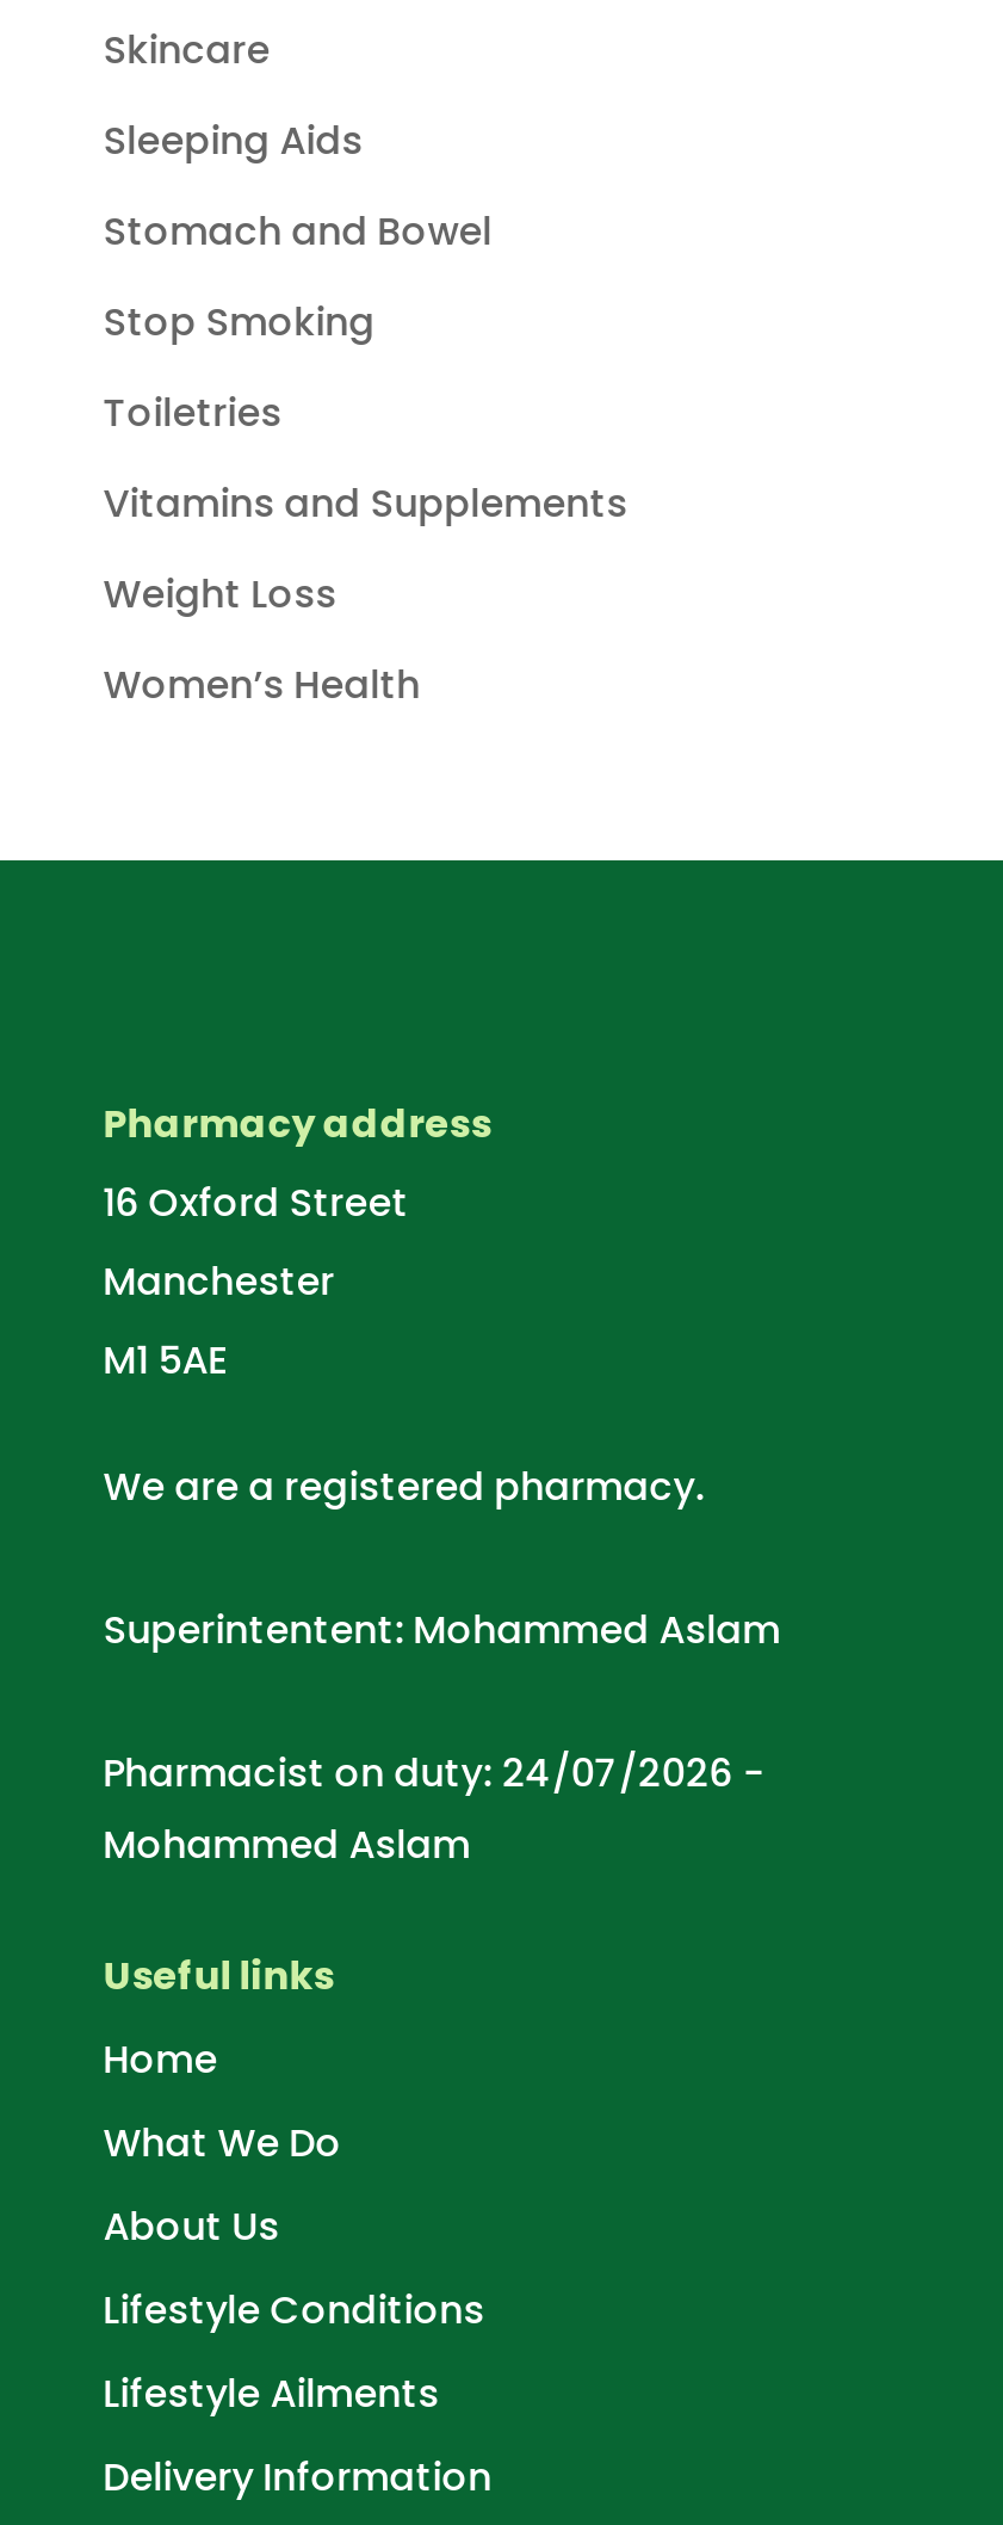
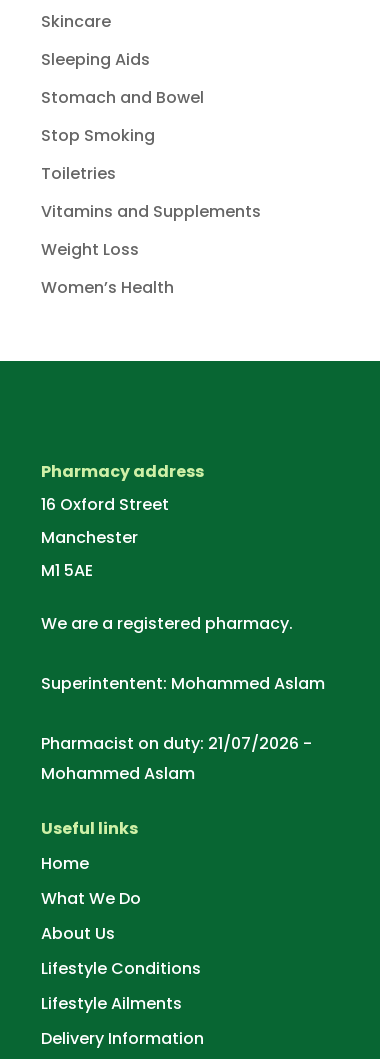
- Pharmacist on duty: 24/07/2026 -
+ Pharmacist on duty: 21/07/2026 -
